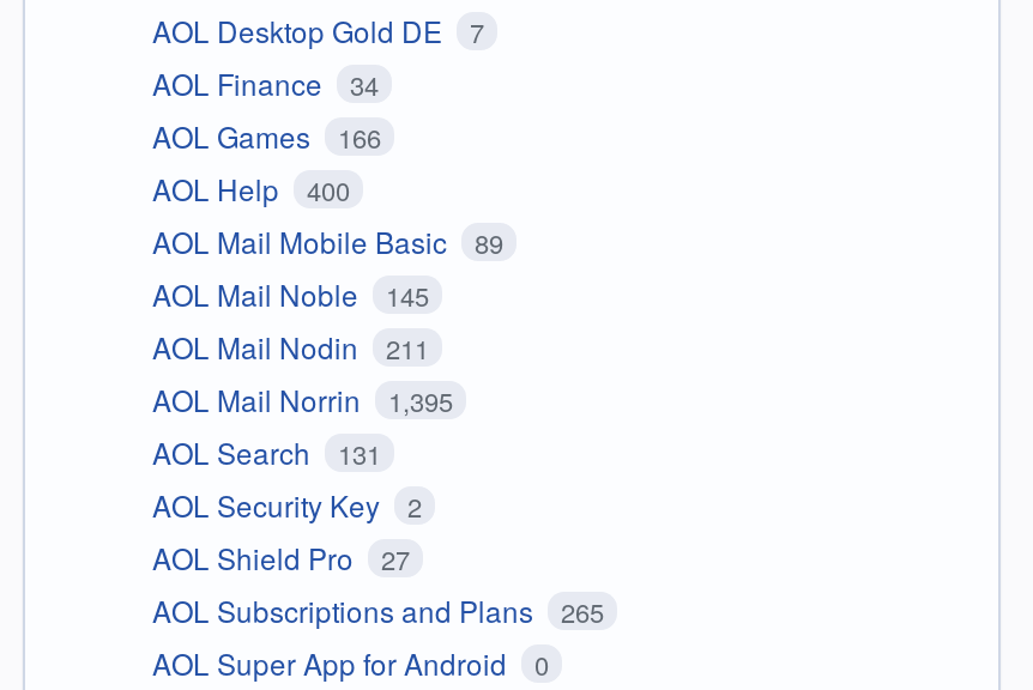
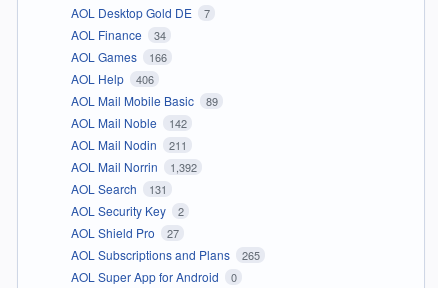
- AOL Help 400
+ AOL Help 406

- AOL Mail Noble 145
+ AOL Mail Noble 142

- AOL Mail Norrin 1,395
+ AOL Mail Norrin 1,392
